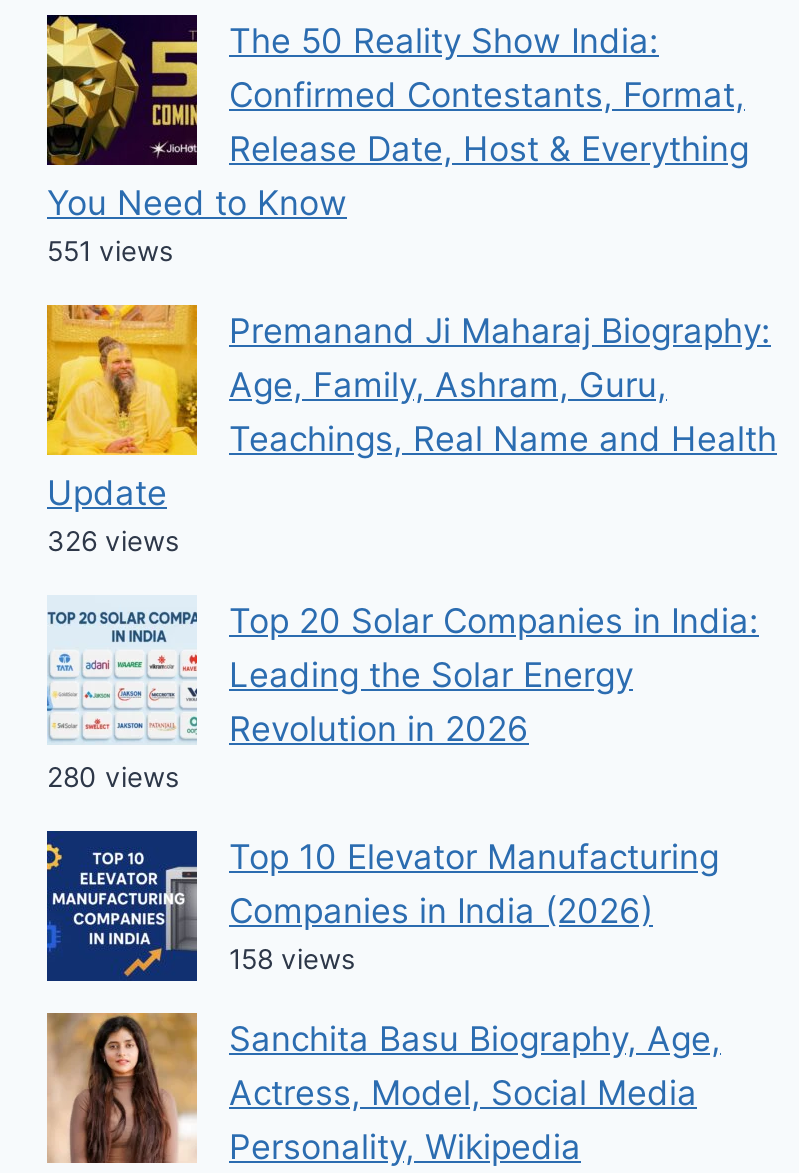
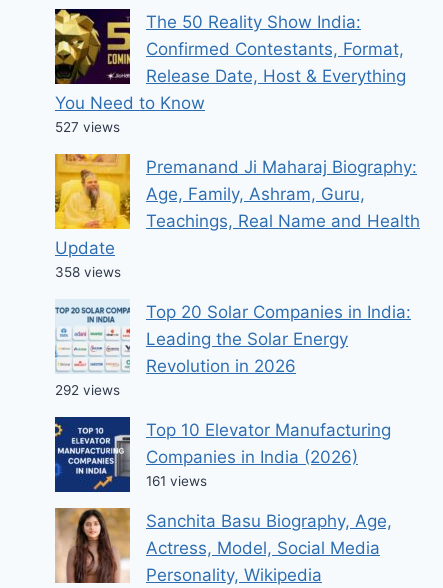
- 551 views
+ 527 views

- 326 views
+ 358 views

- 280 views
+ 292 views

- 158 views
+ 161 views
